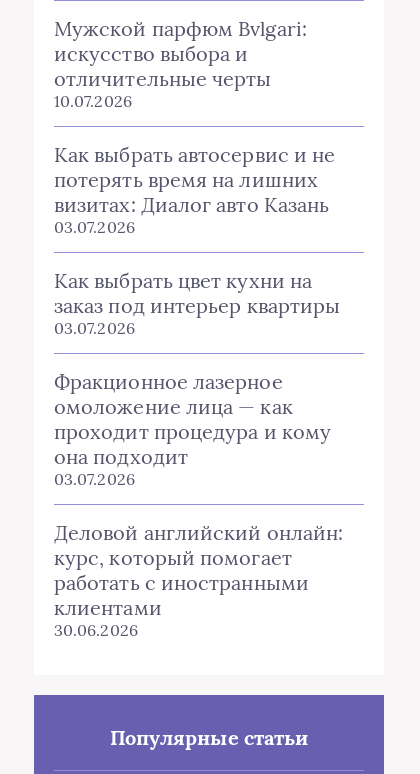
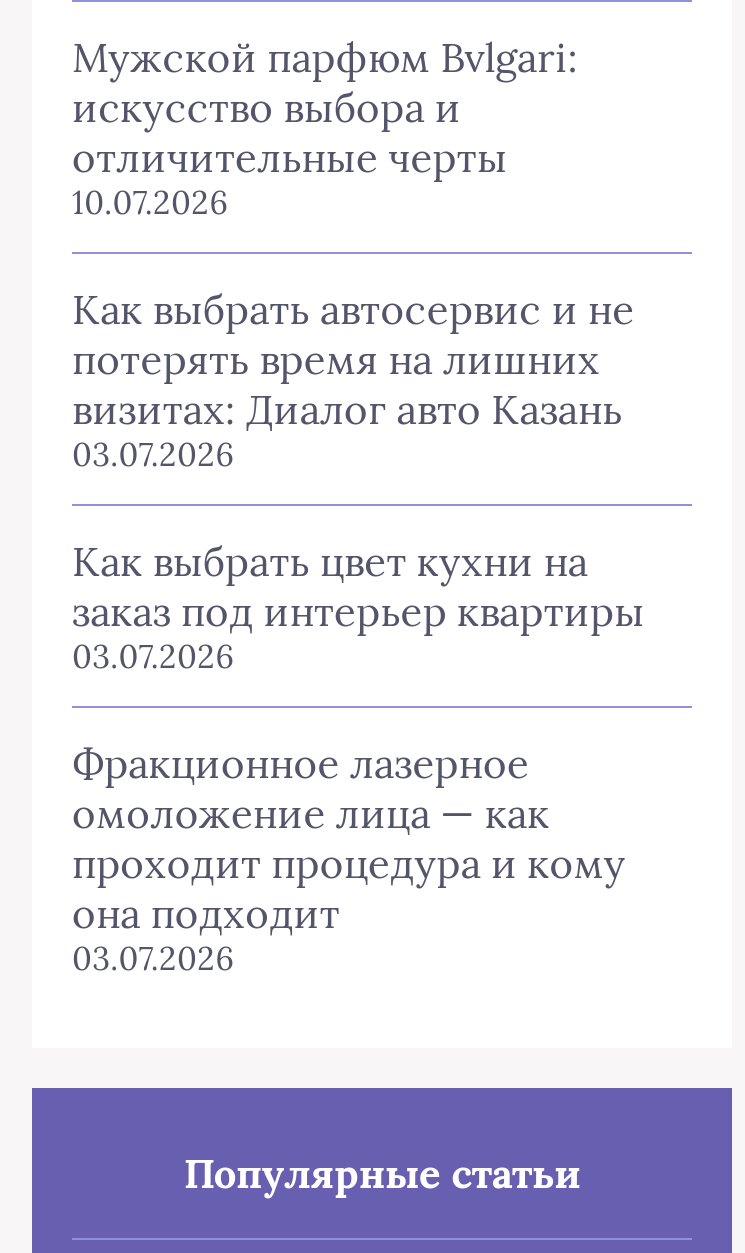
- Деловой английский онлайн:
- курс, который помогает
- работать с иностранными
- клиентами
- 30.06.2026
